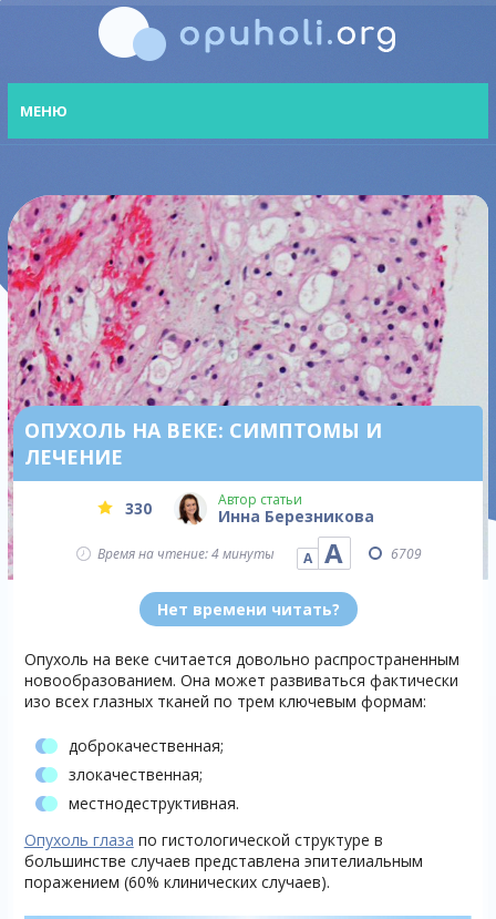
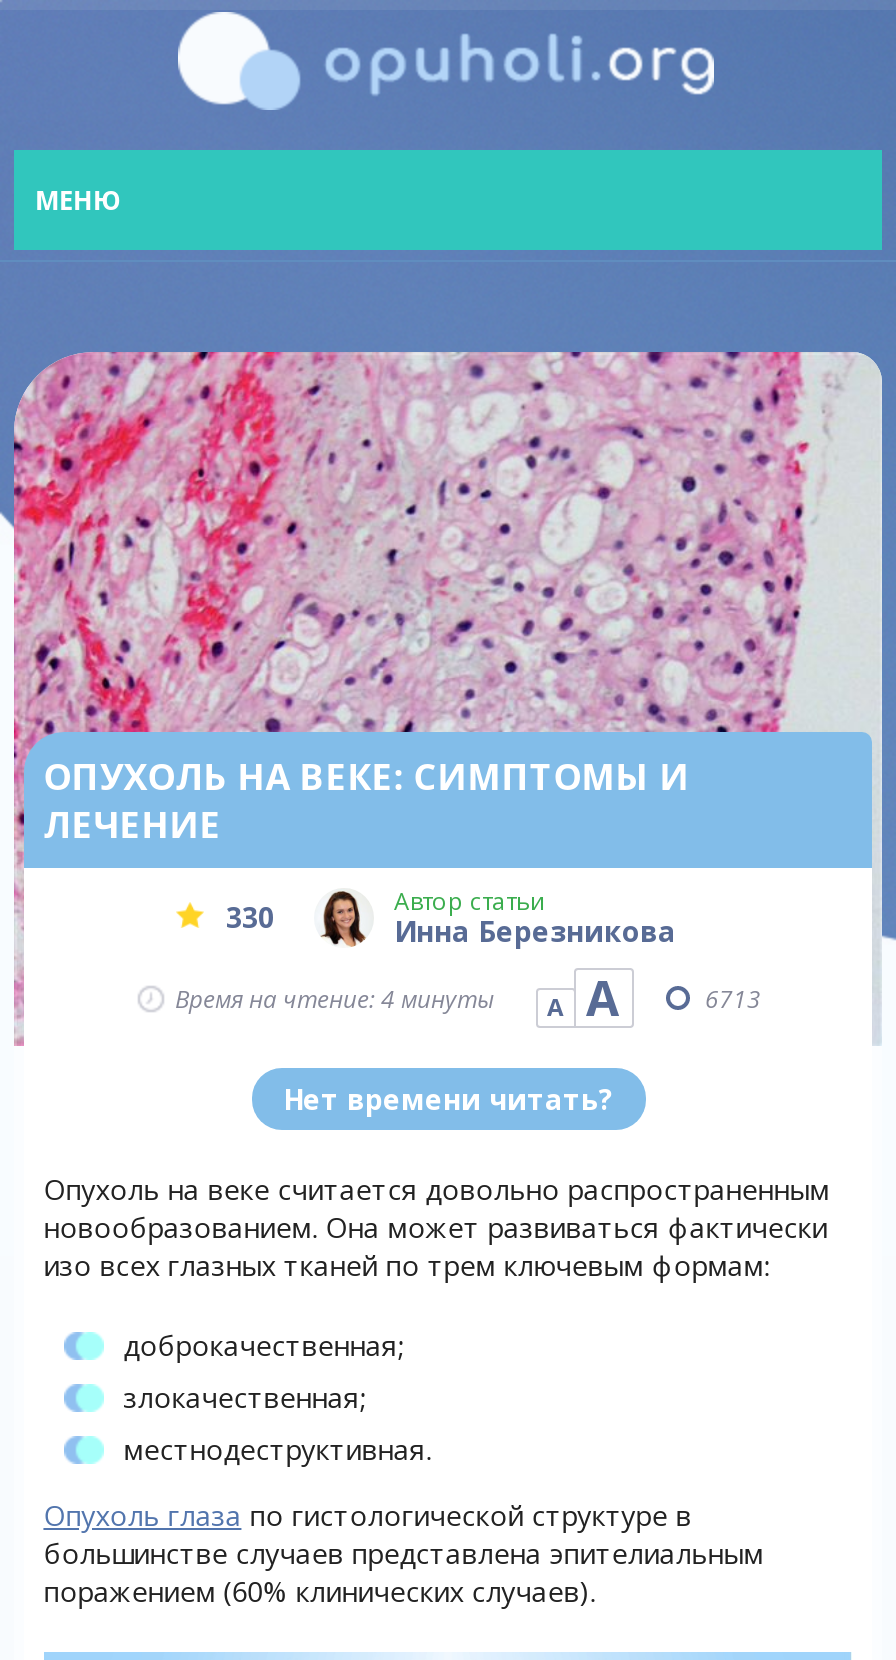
- 6709
+ 6713
